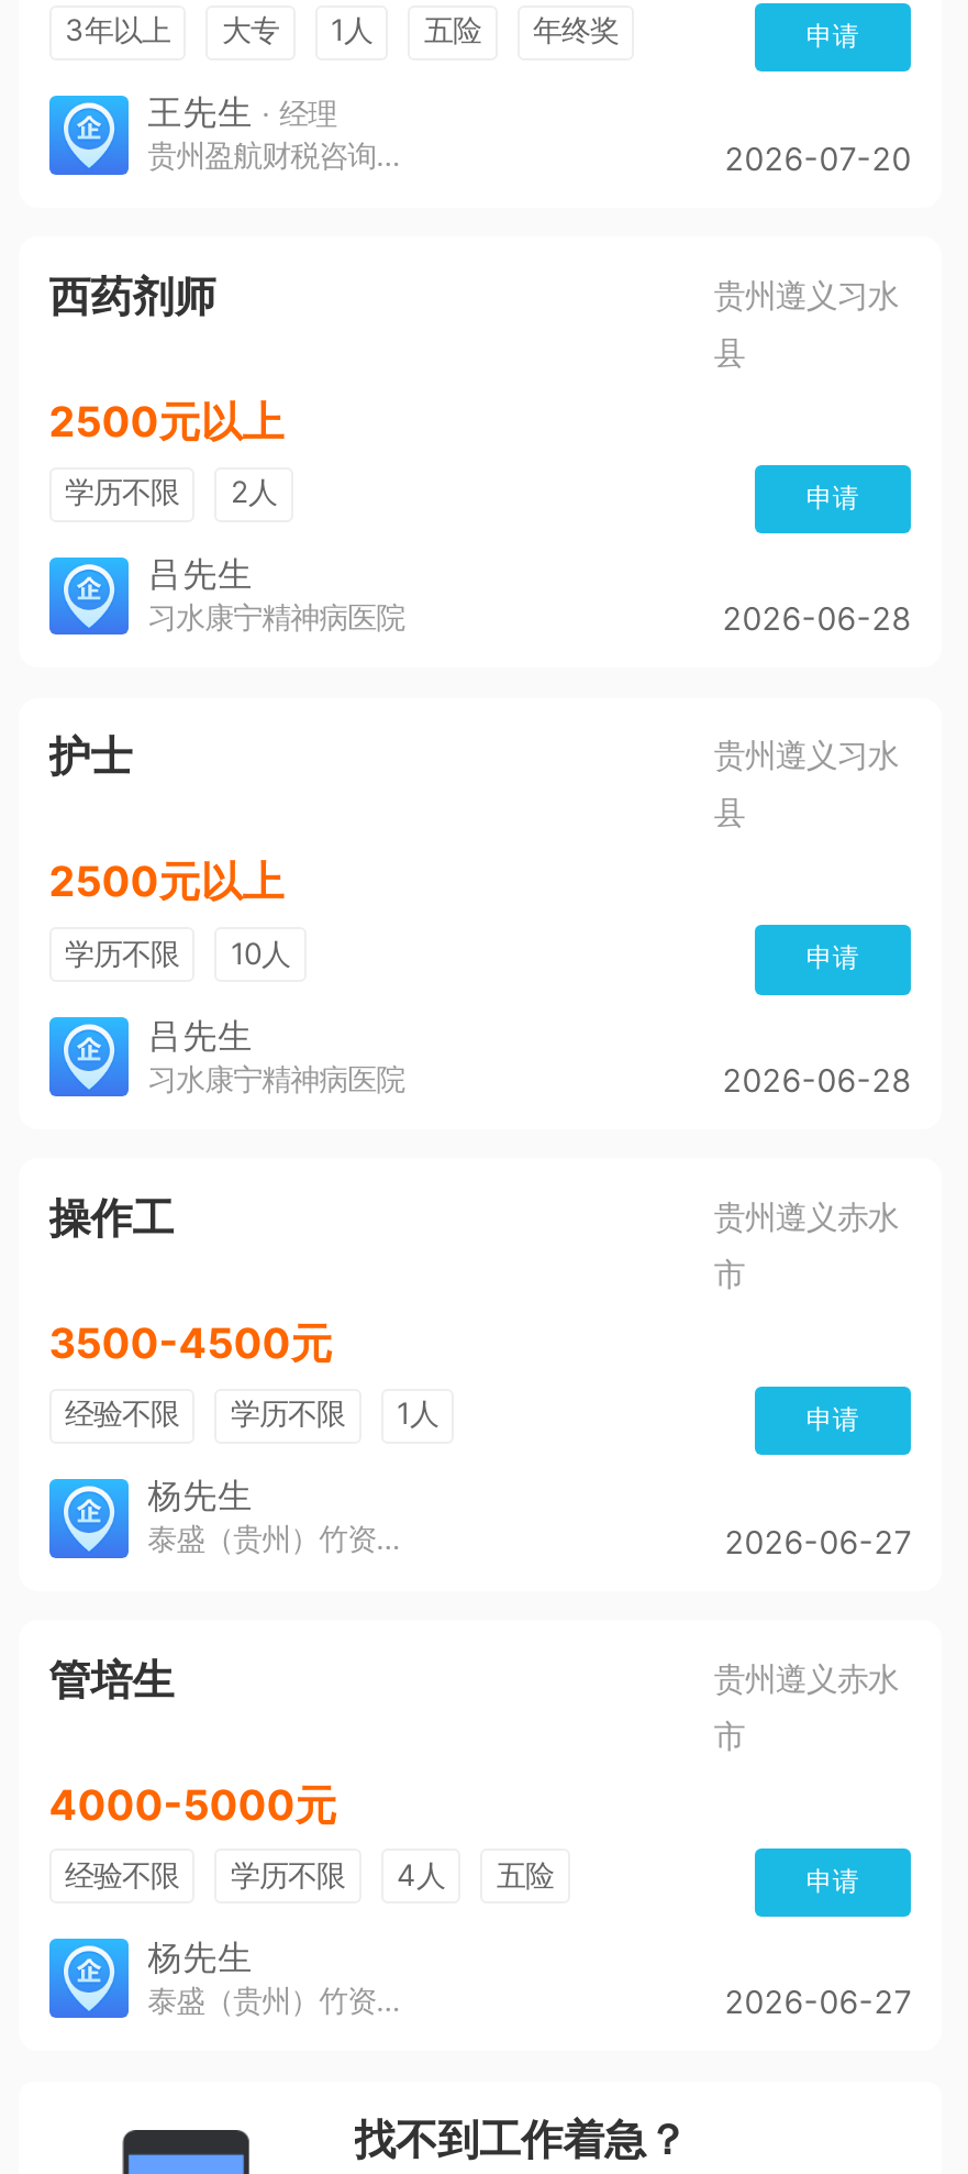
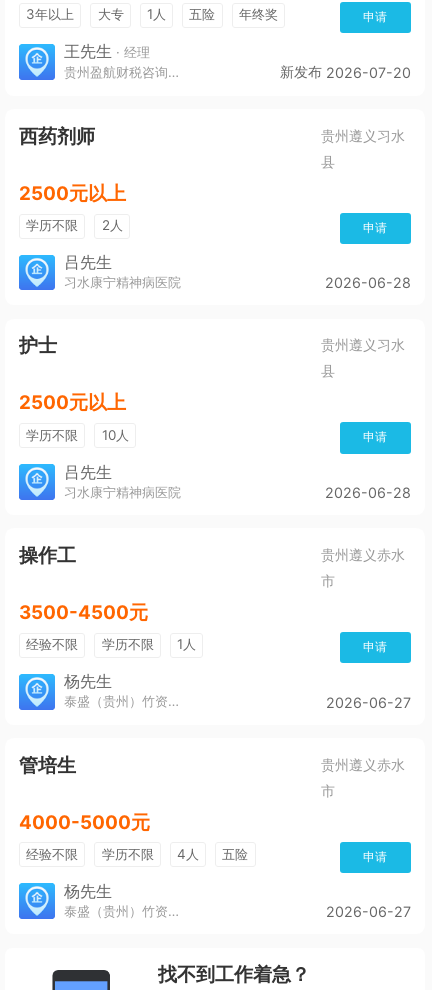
- 2026-07-20
+ 新发布 2026-07-20
